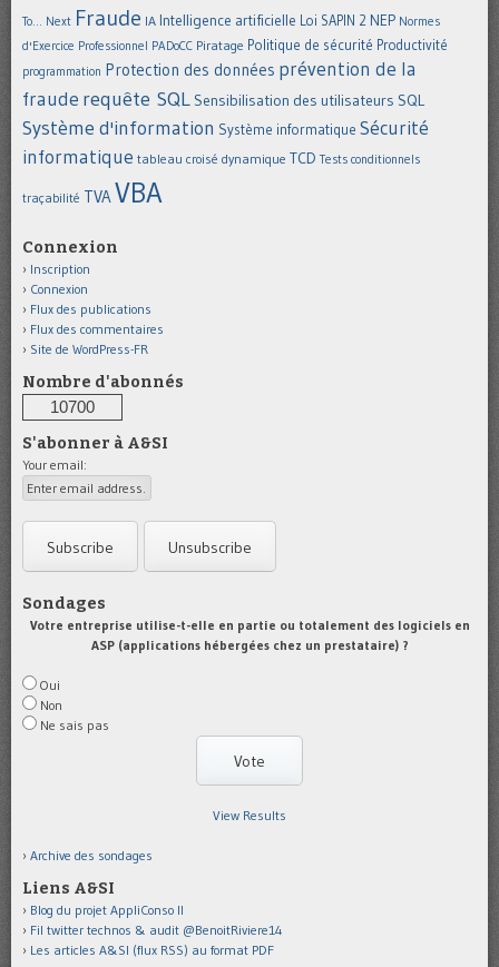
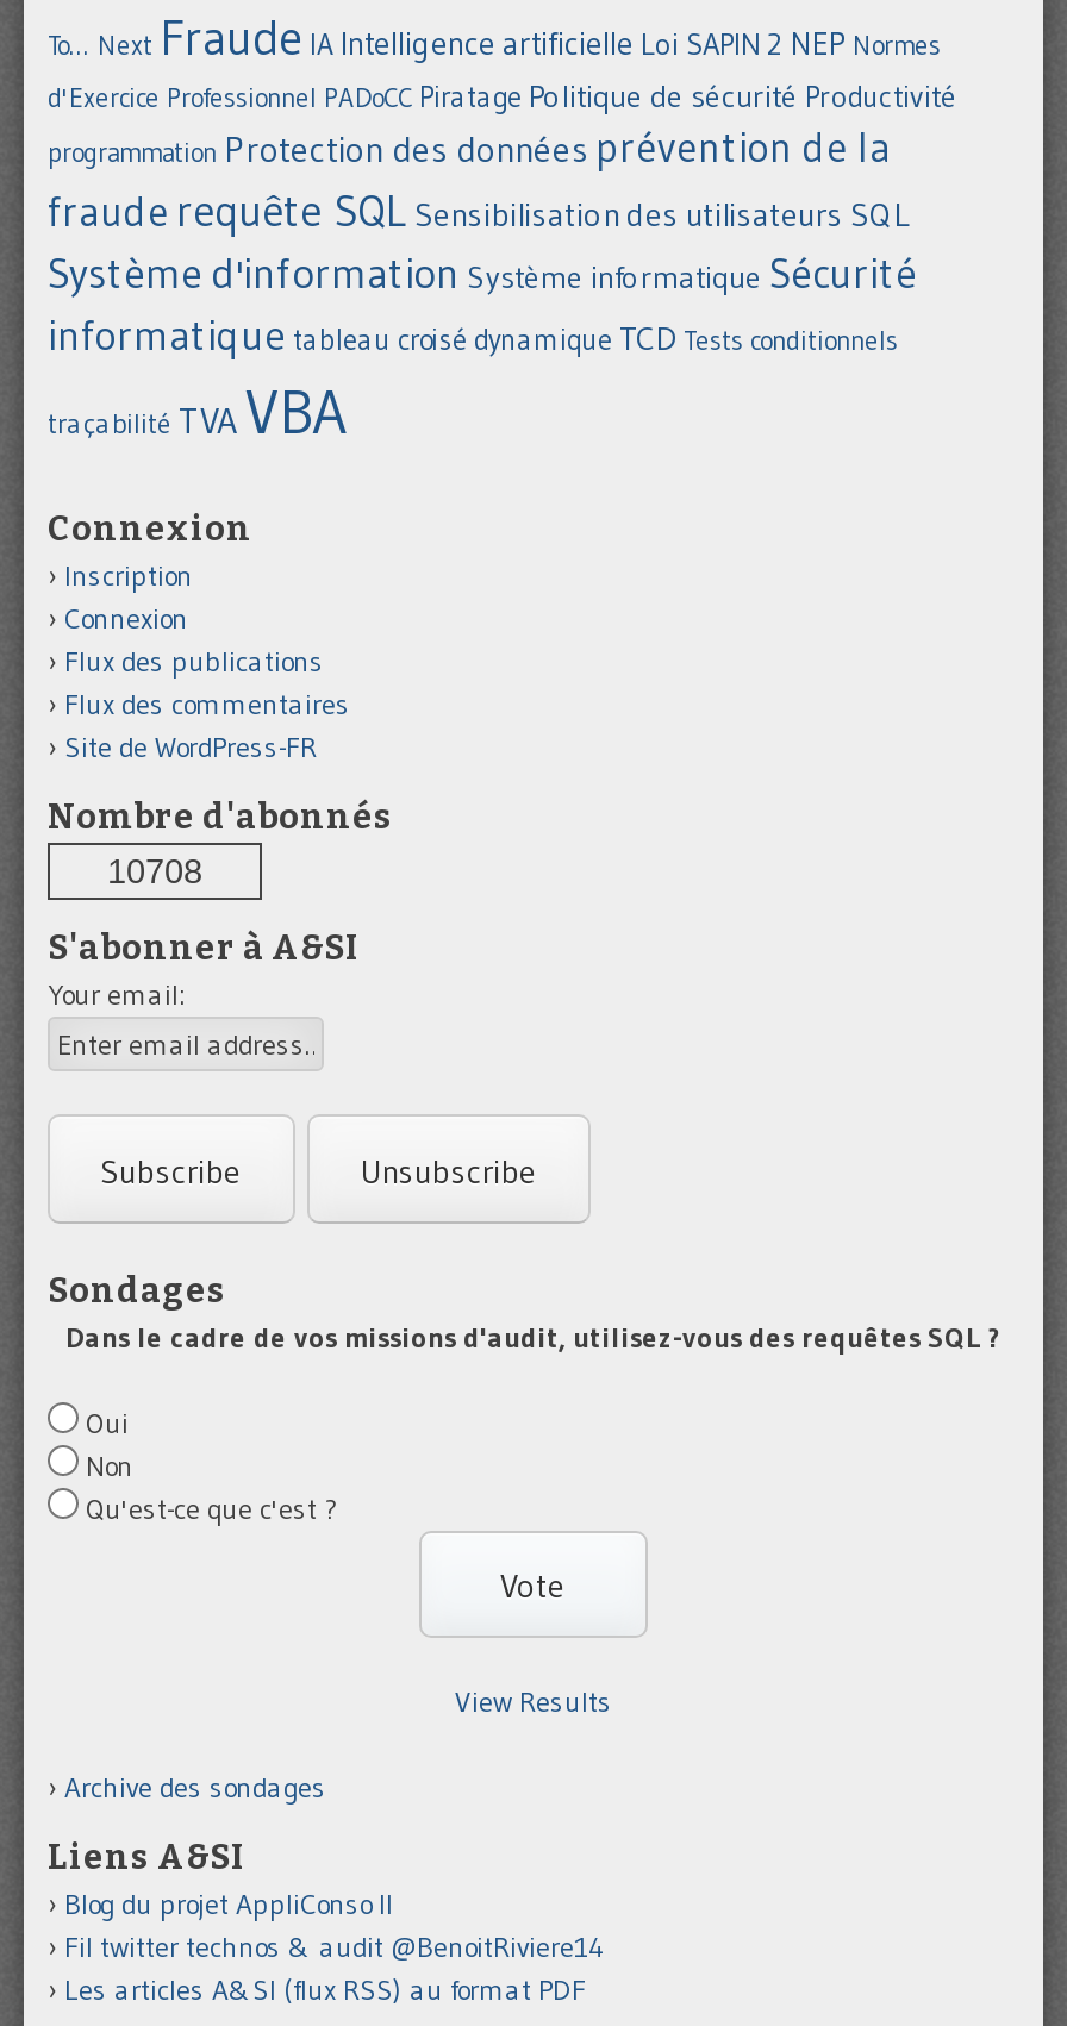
- 10700
+ 10708

- Votre entreprise utilise-t-elle en partie ou totalement des logiciels en
- ASP (applications hébergées chez un prestataire) ?
+ Dans le cadre de vos missions d'audit, utilisez-vous des requêtes SQL ?

- Ne sais pas
+ Qu'est-ce que c'est ?
